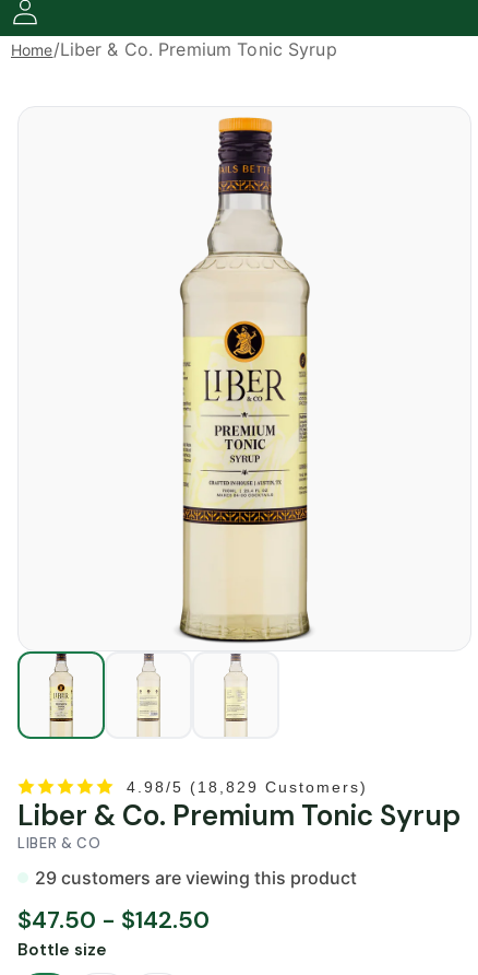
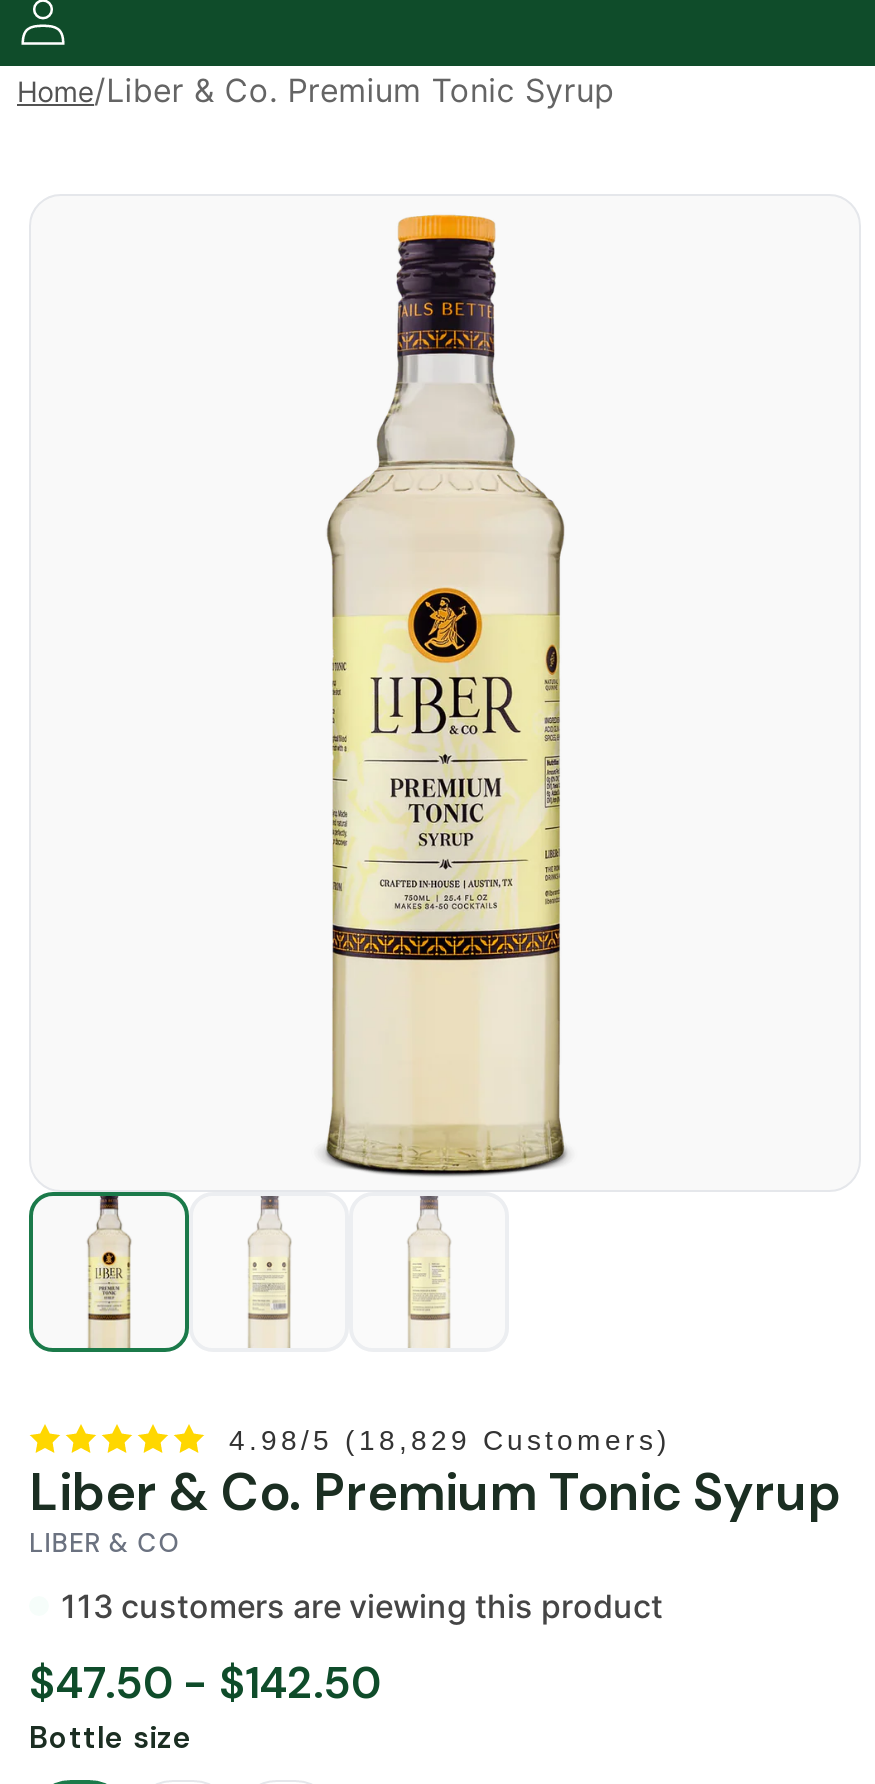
- 29 customers are viewing this product
+ 113 customers are viewing this product
